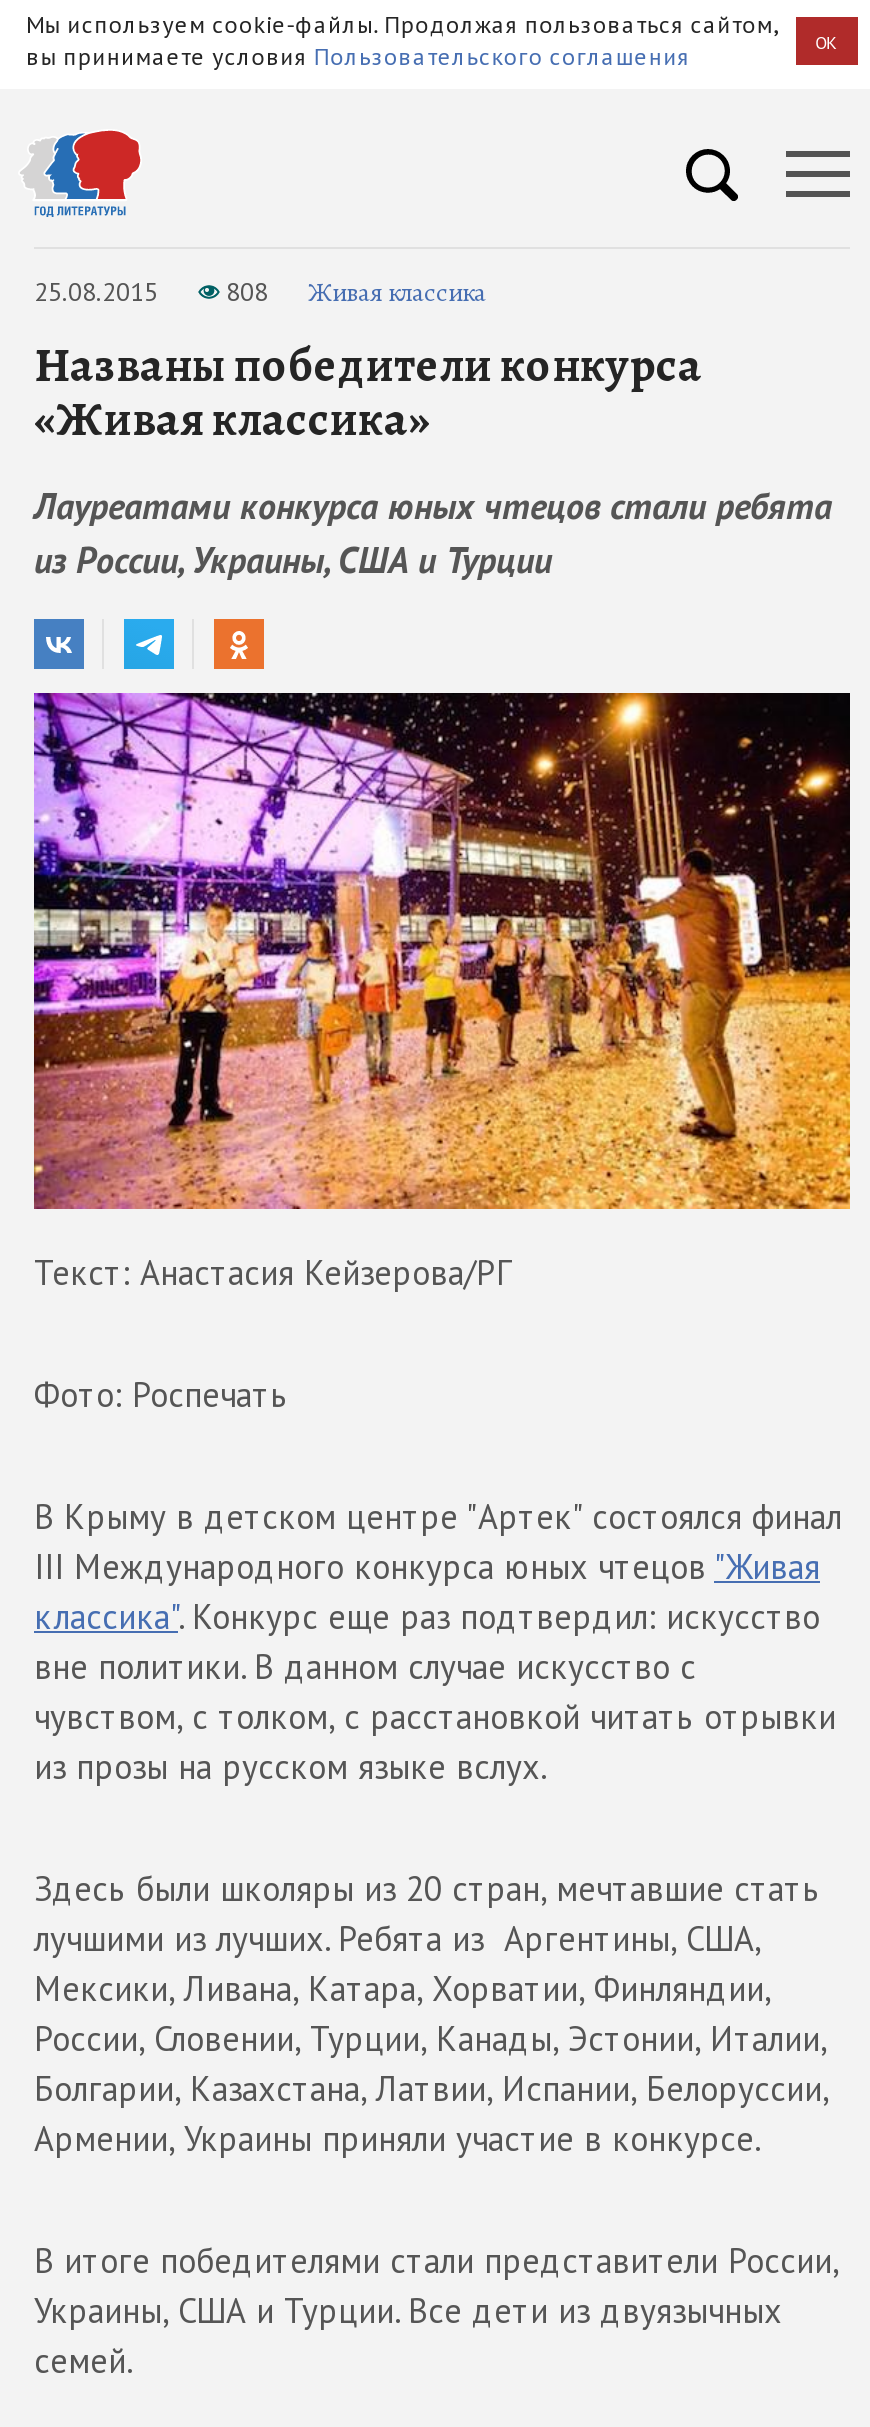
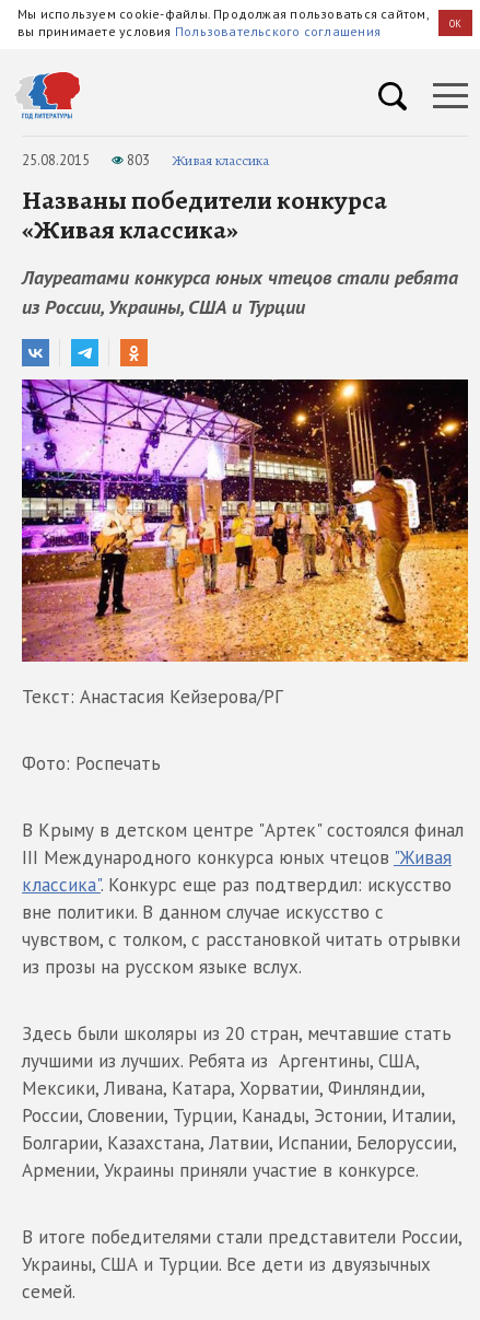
- 25.08.2015 808 Живая классика
+ 25.08.2015 803 Живая классика
